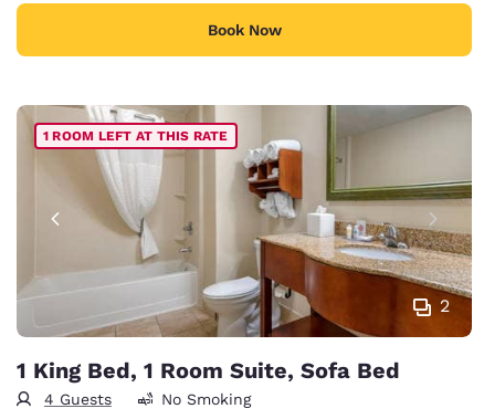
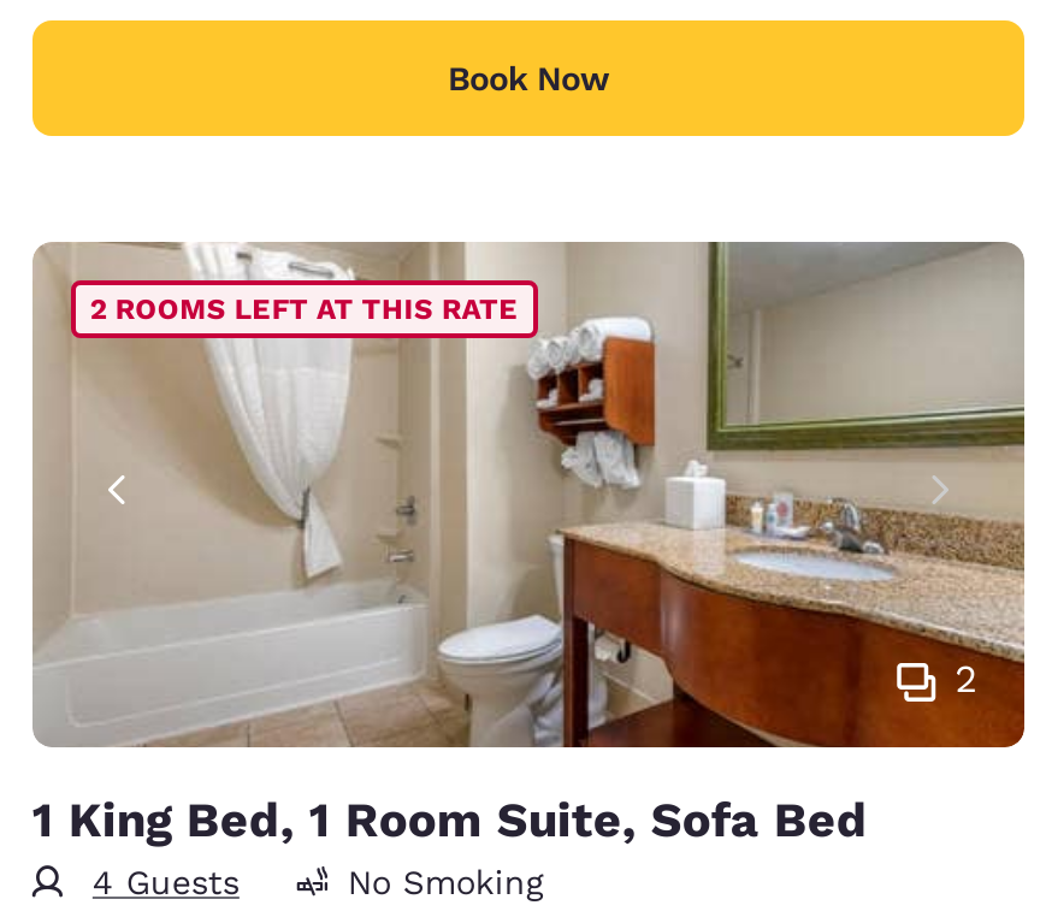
- 1 ROOM LEFT AT THIS RATE
+ 2 ROOMS LEFT AT THIS RATE
